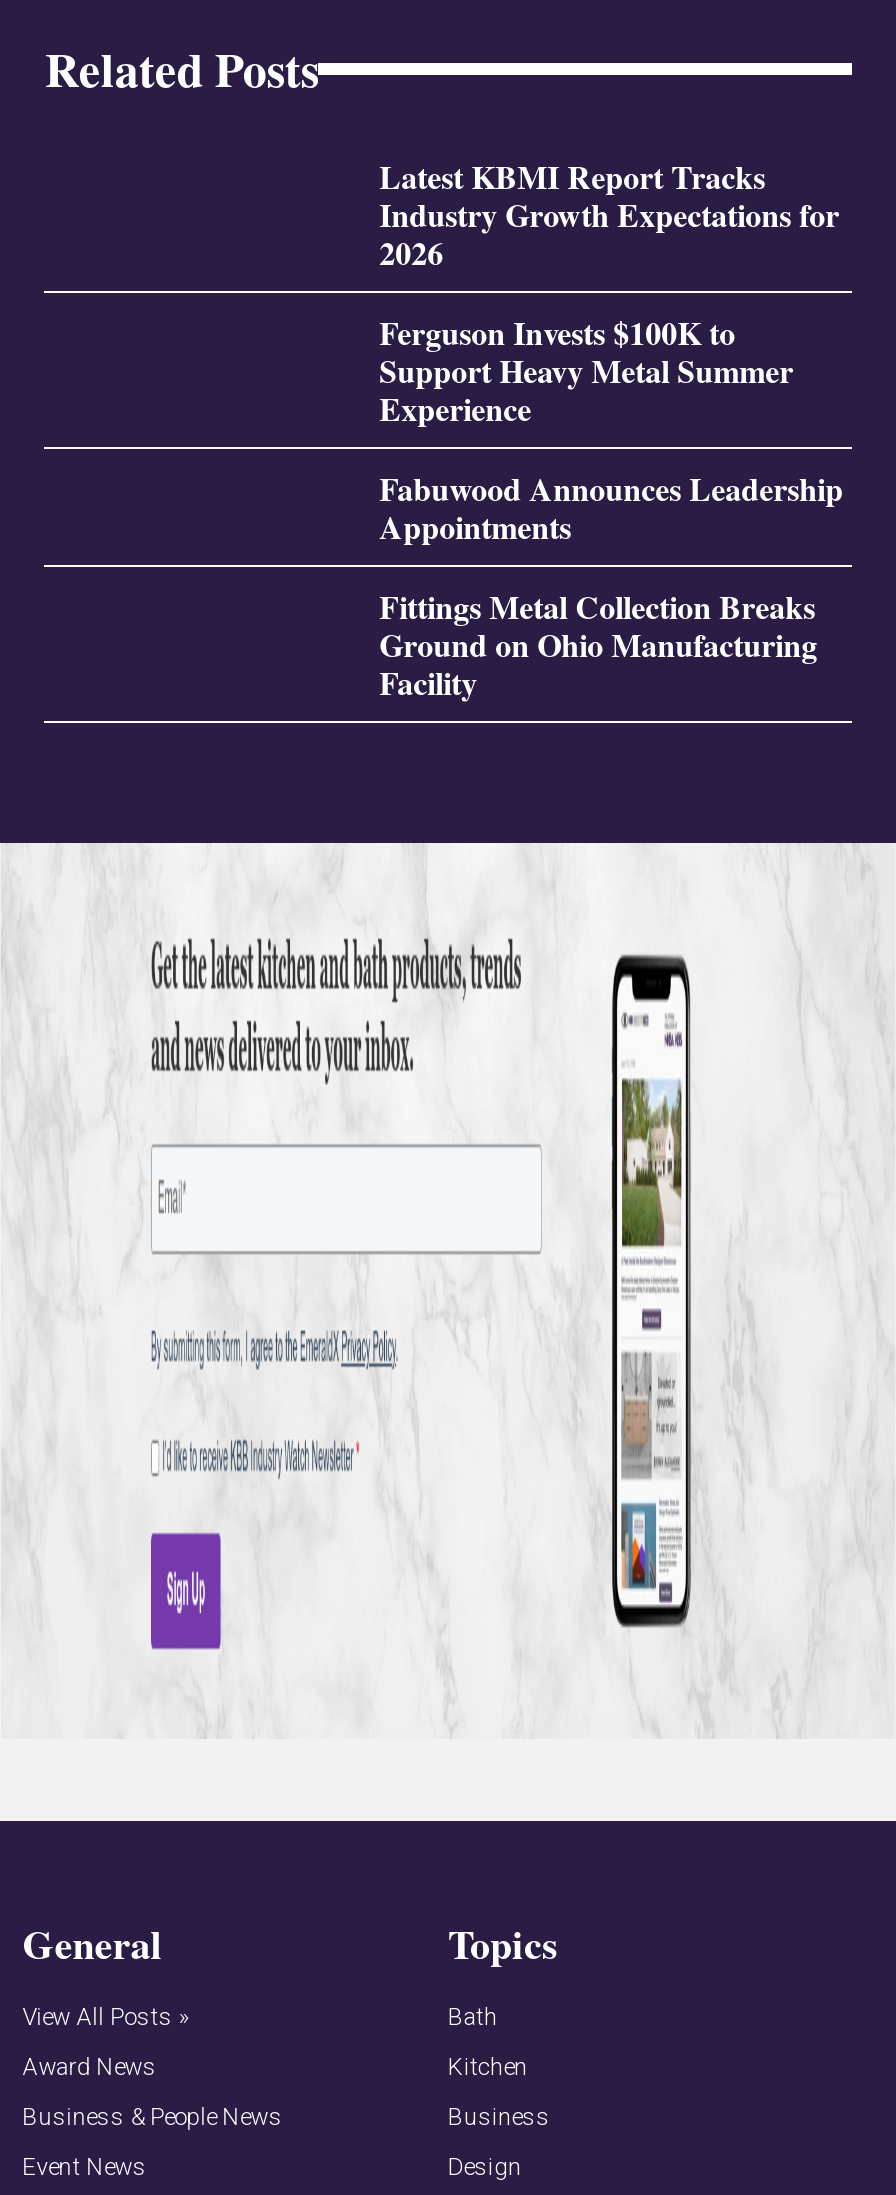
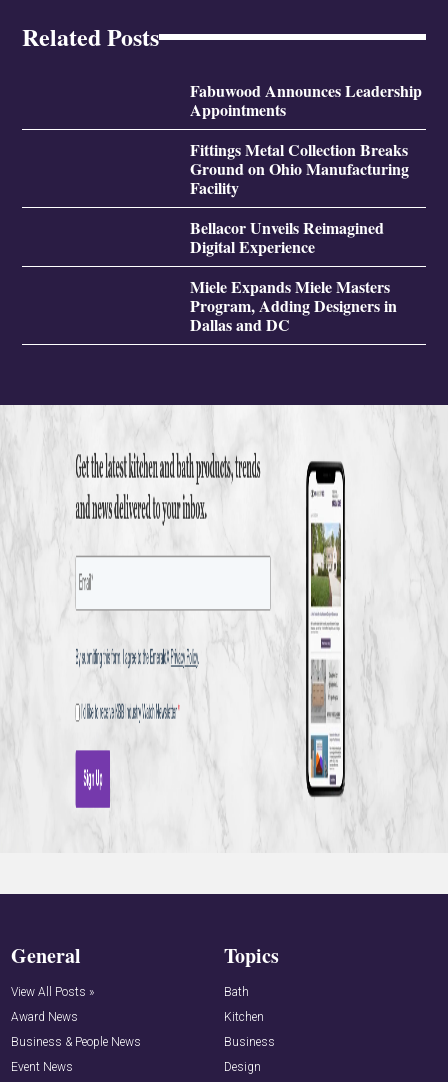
- Latest KBMI Report Tracks
- Industry Growth Expectations for
- 2026
- Ferguson Invests $100K to
- Support Heavy Metal Summer
- Experience

moved up: Fabuwood Announces Leadership | Appointments | Fittings Metal Collection Breaks | Ground on Ohio Manufacturing | Facility

+ Bellacor Unveils Reimagined
+ Digital Experience
+ Miele Expands Miele Masters
+ Program, Adding Designers in
+ Dallas and DC
